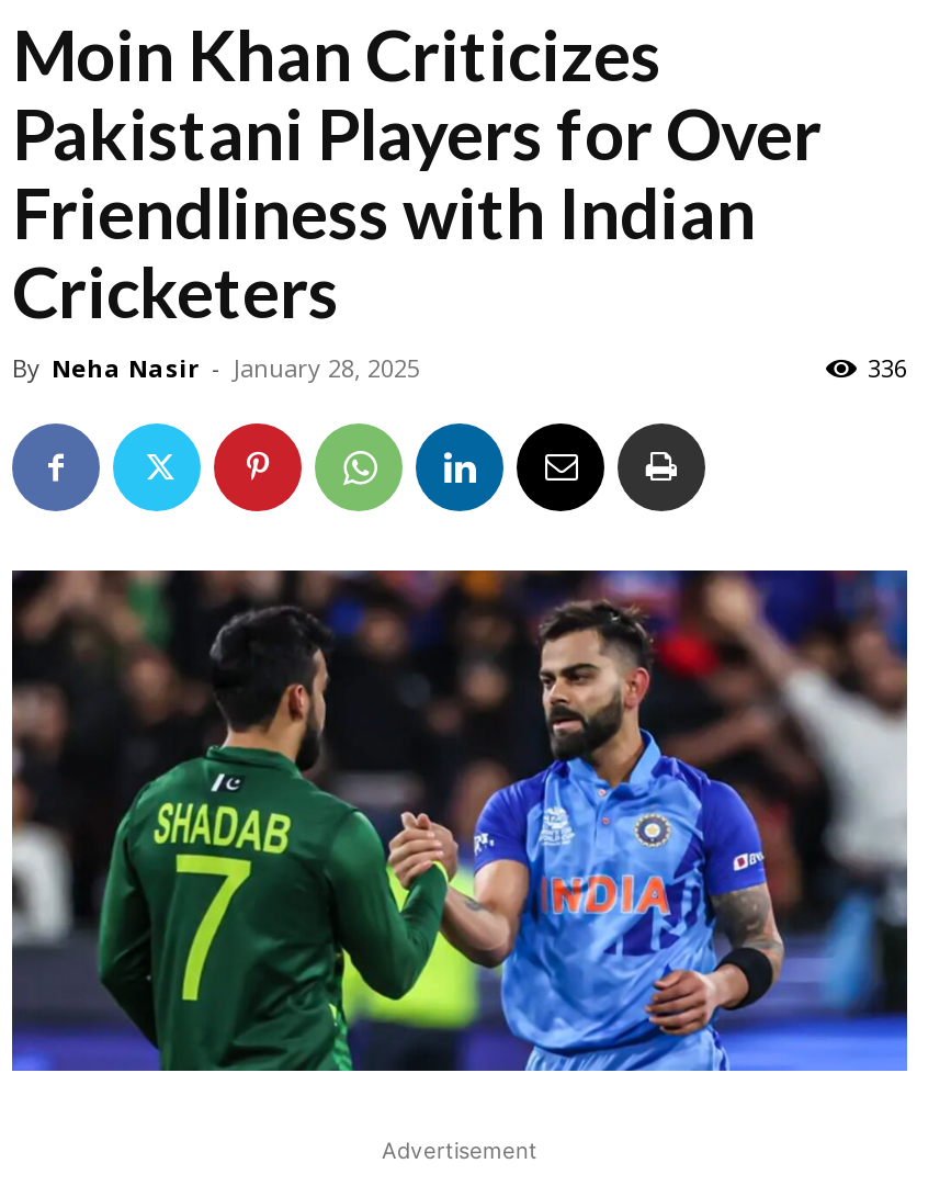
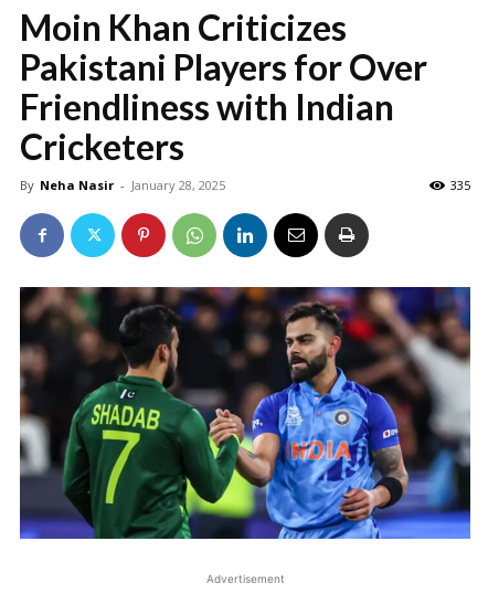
- 336
+ 335
